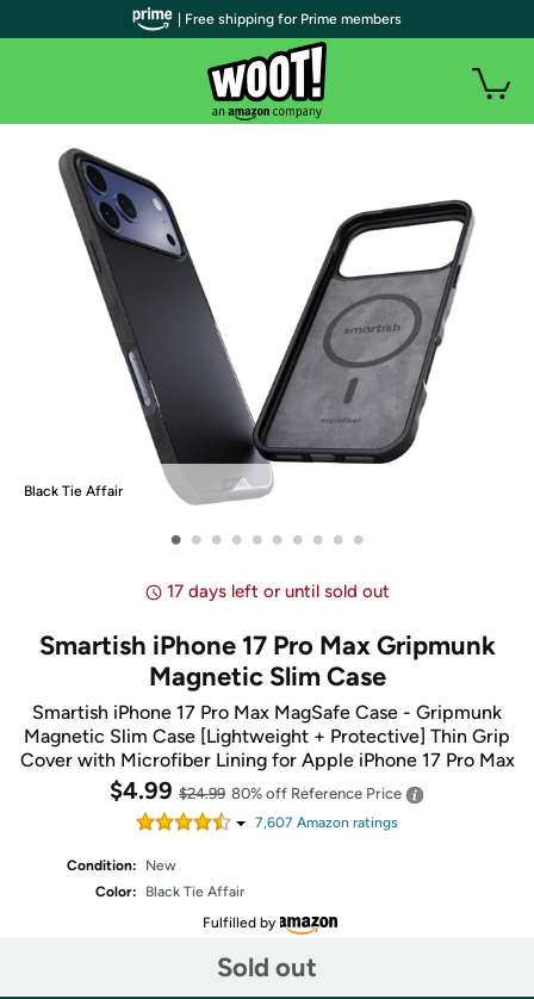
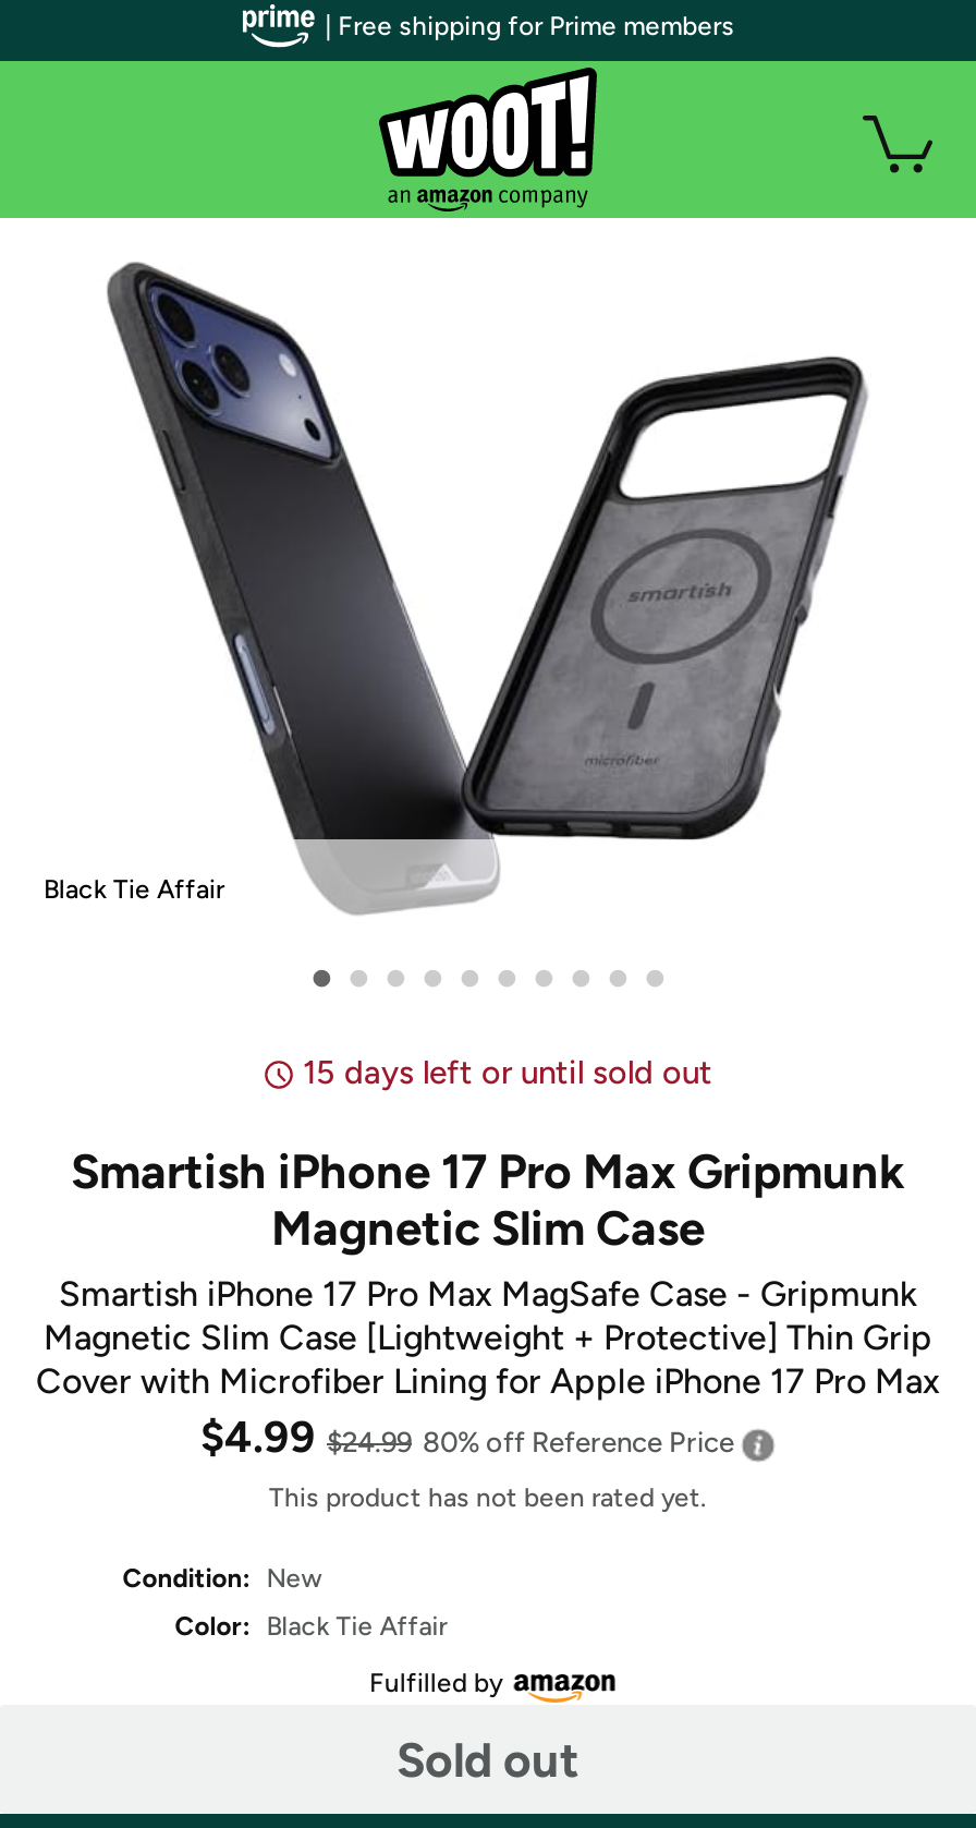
- 17 days left or until sold out
+ 15 days left or until sold out

- 7,607 Amazon ratings
+ This product has not been rated yet.
